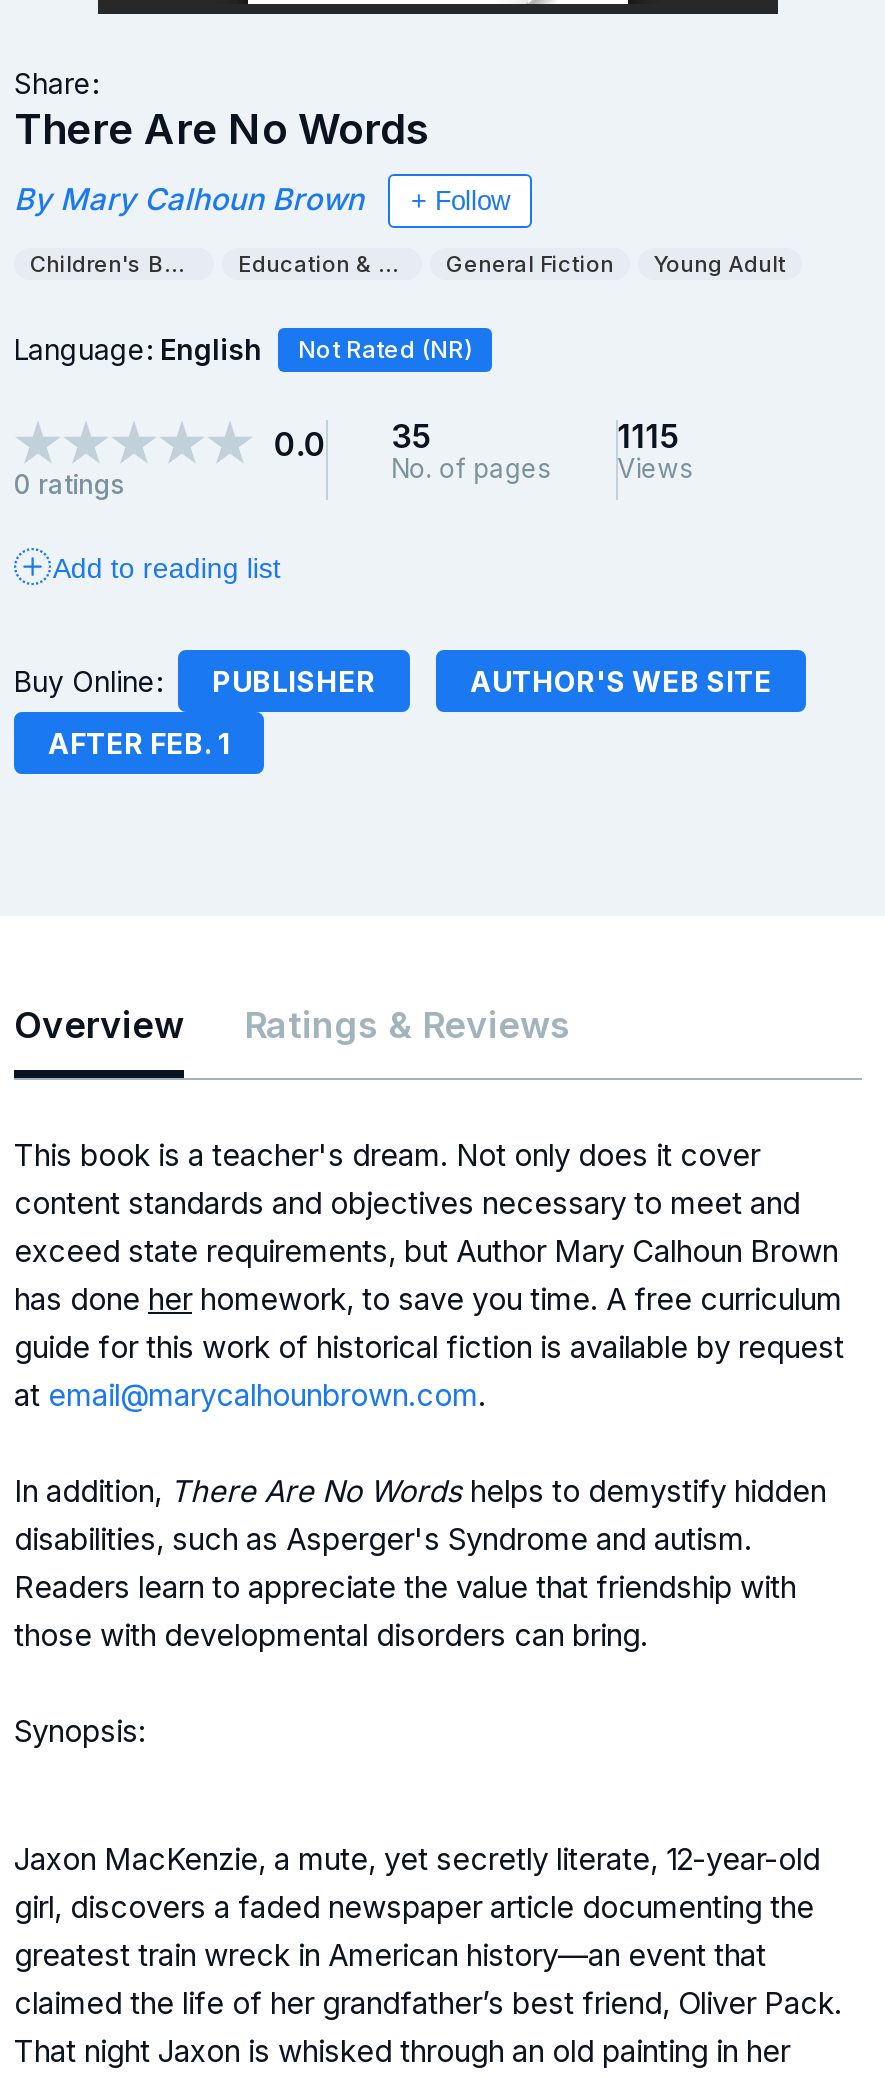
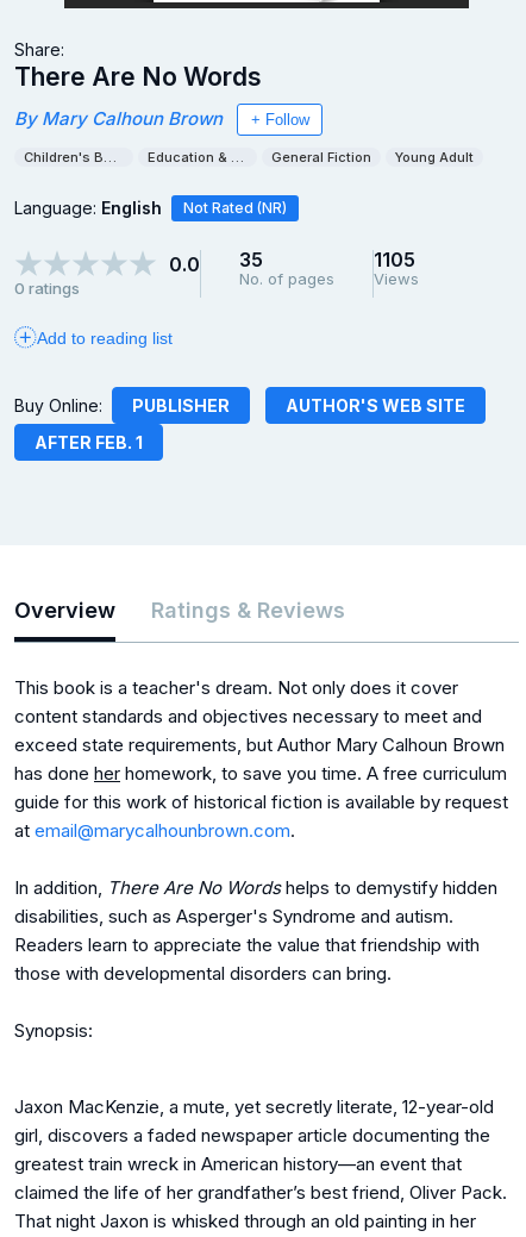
- 1115
+ 1105
